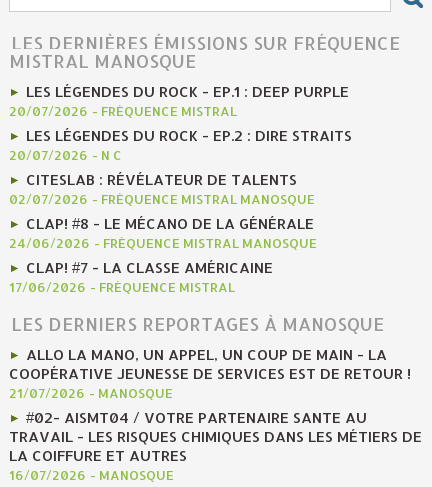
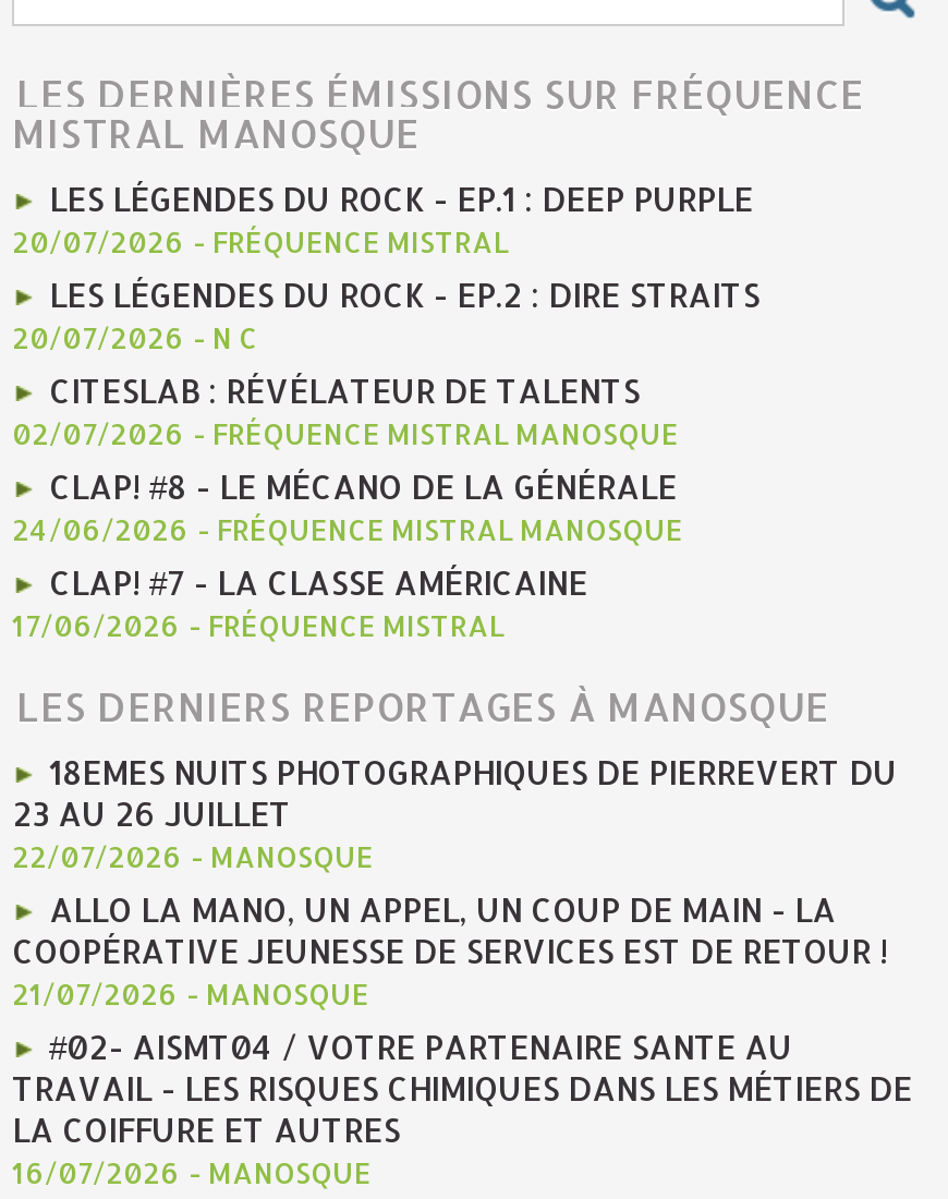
+ 18EMES NUITS PHOTOGRAPHIQUES DE PIERREVERT DU
+ 23 AU 26 JUILLET
+ 22/07/2026 - MANOSQUE
